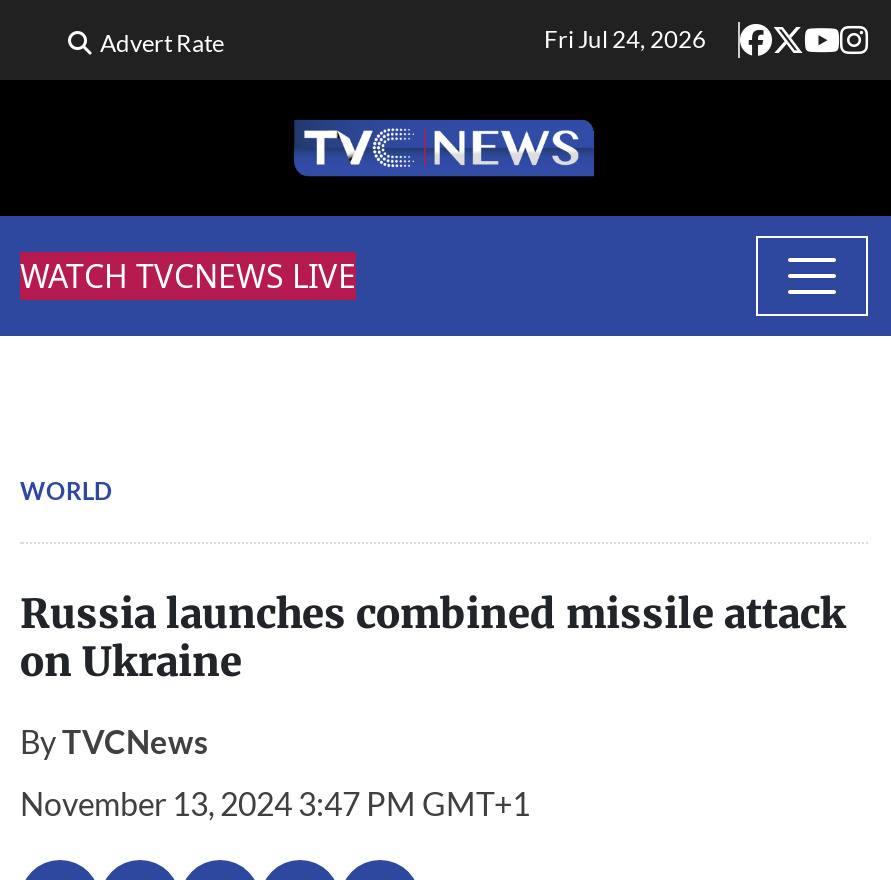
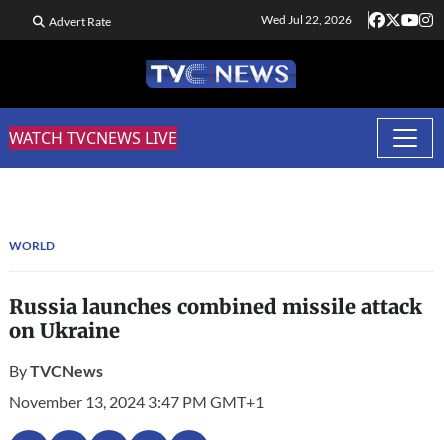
- Fri Jul 24, 2026
+ Wed Jul 22, 2026
